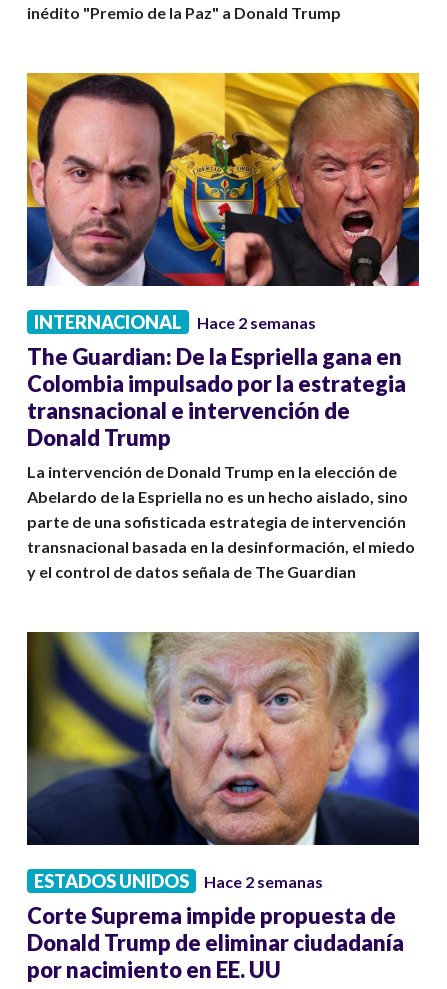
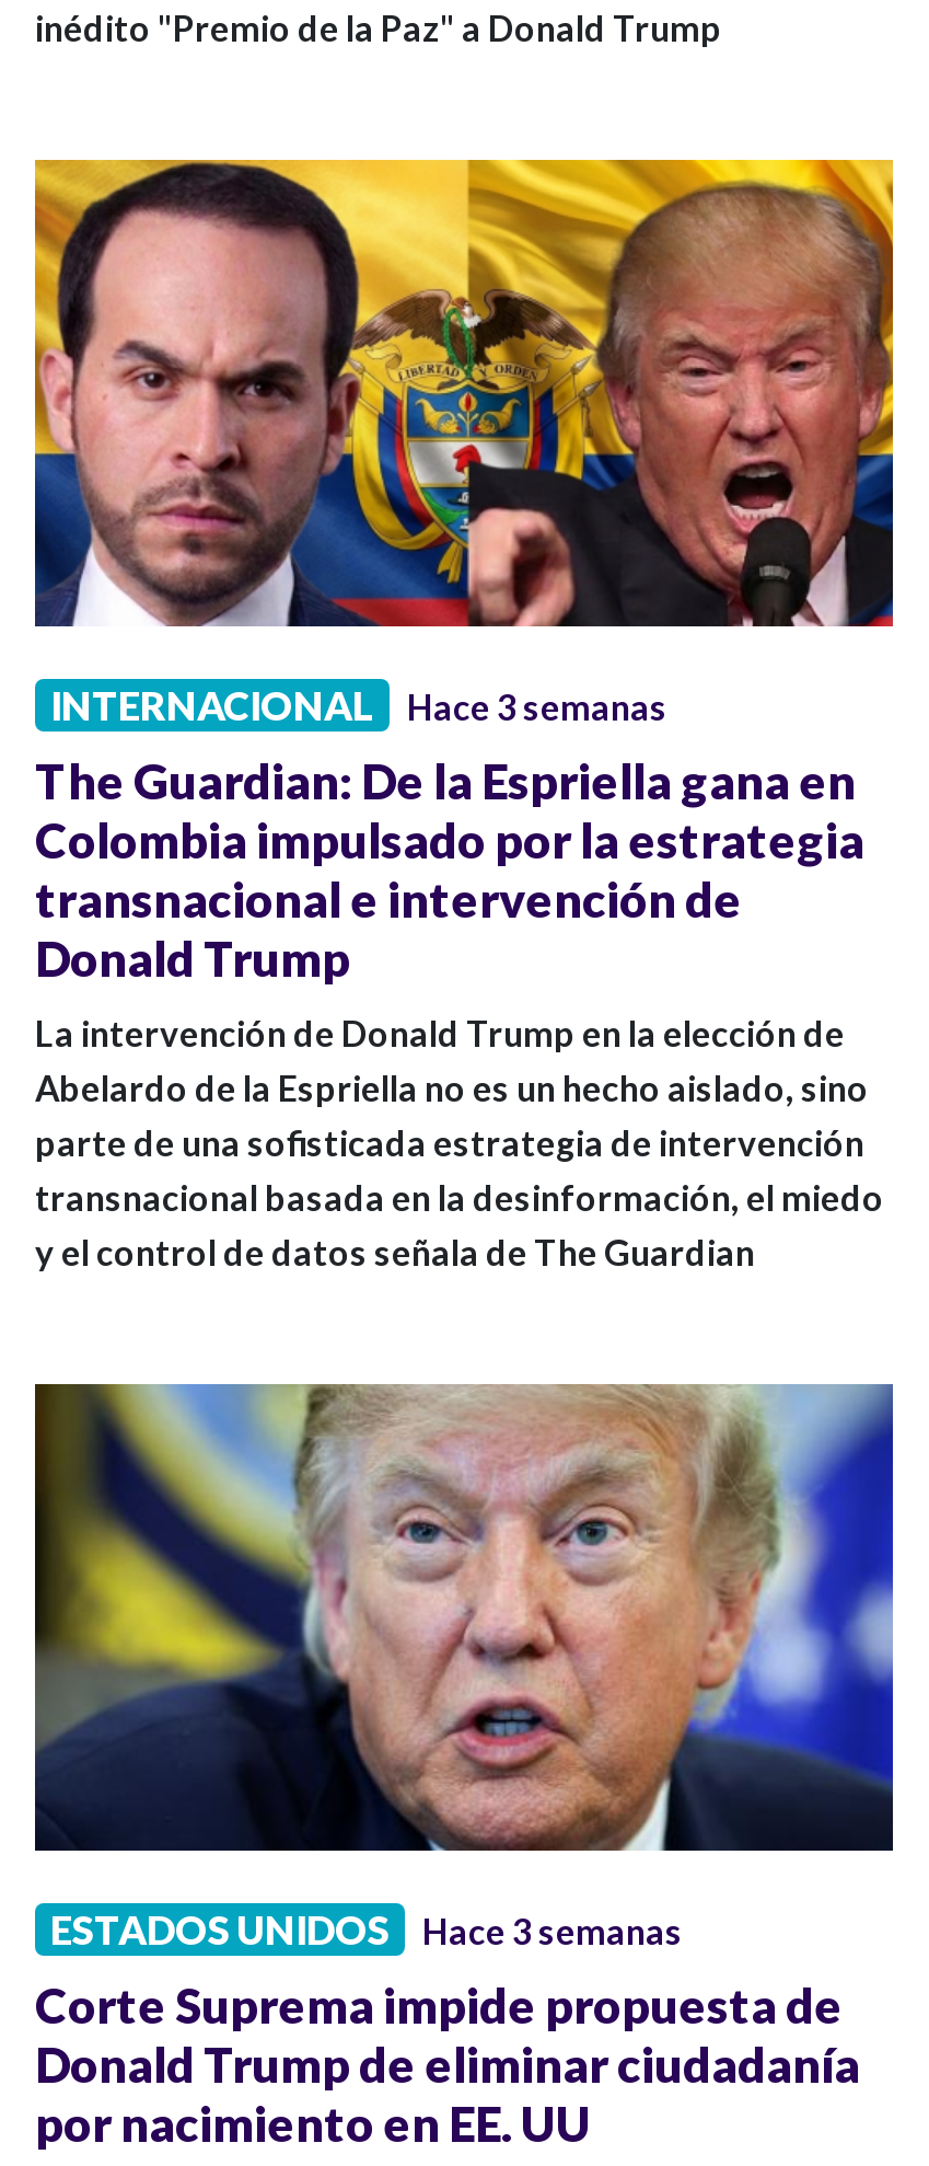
- INTERNACIONAL Hace 2 semanas
+ INTERNACIONAL Hace 3 semanas

- ESTADOS UNIDOS Hace 2 semanas
+ ESTADOS UNIDOS Hace 3 semanas
